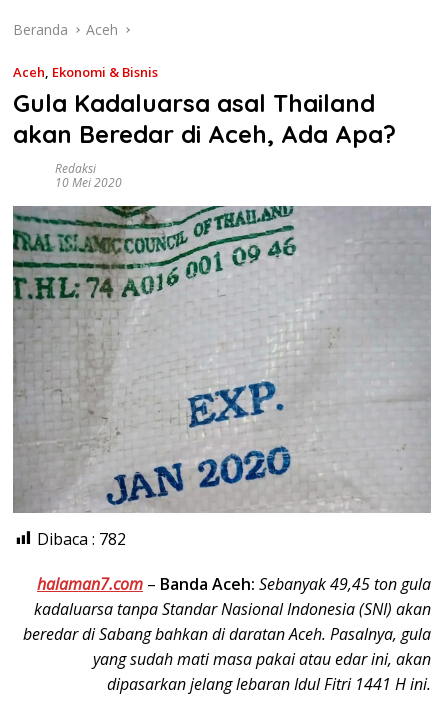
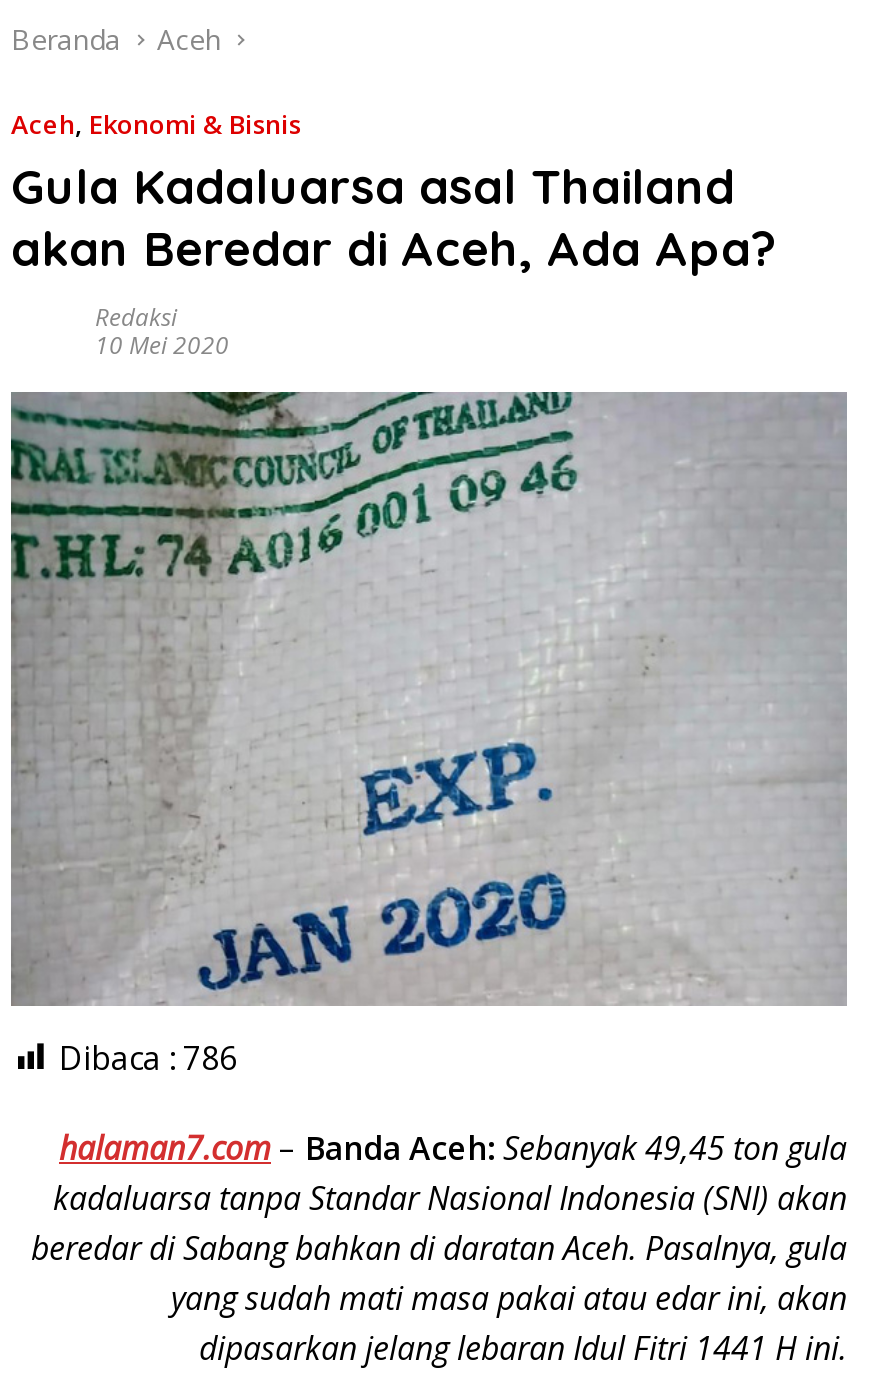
- Dibaca : 782
+ Dibaca : 786
